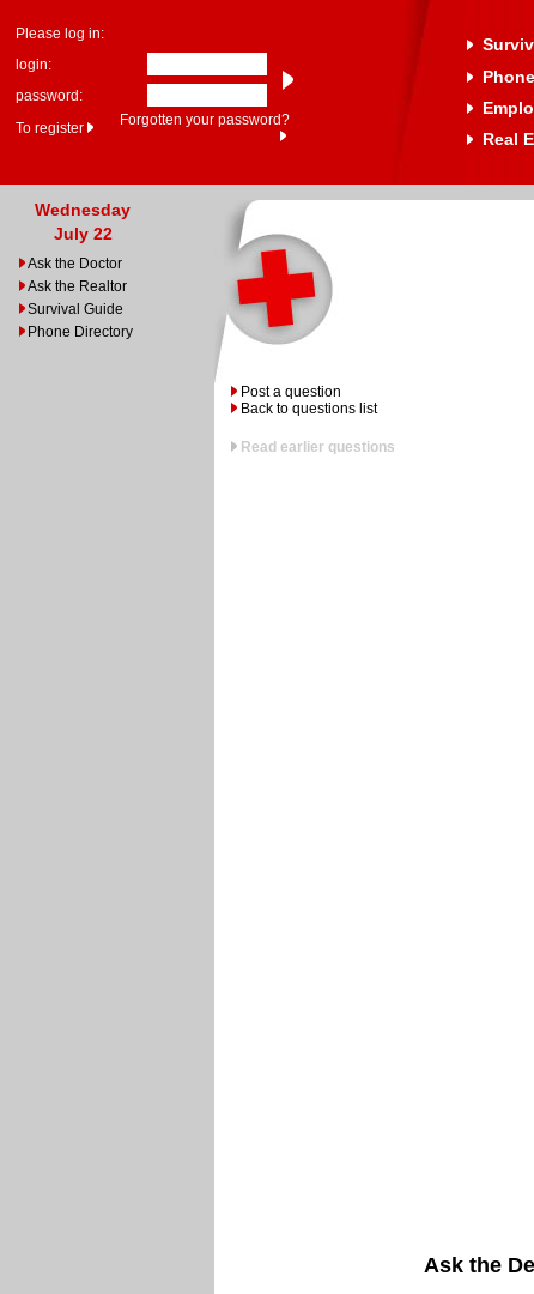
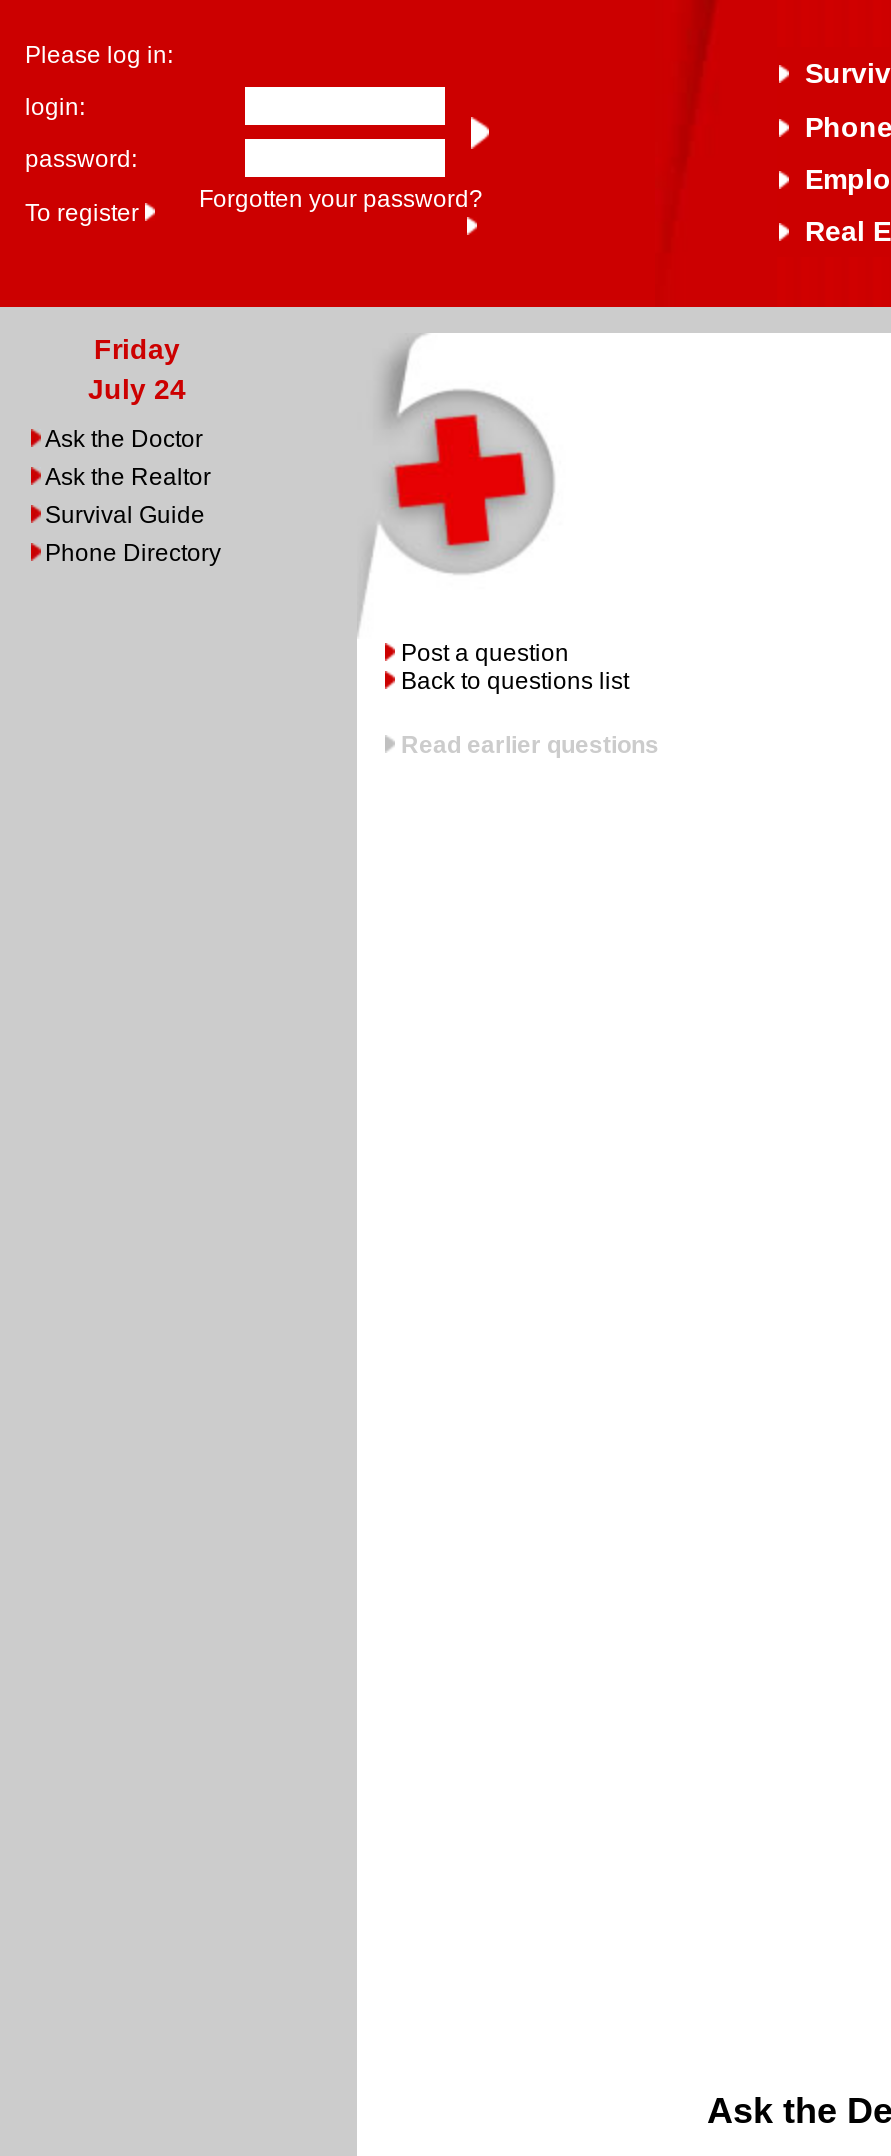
- Wednesday
- July 22
+ Friday
+ July 24
